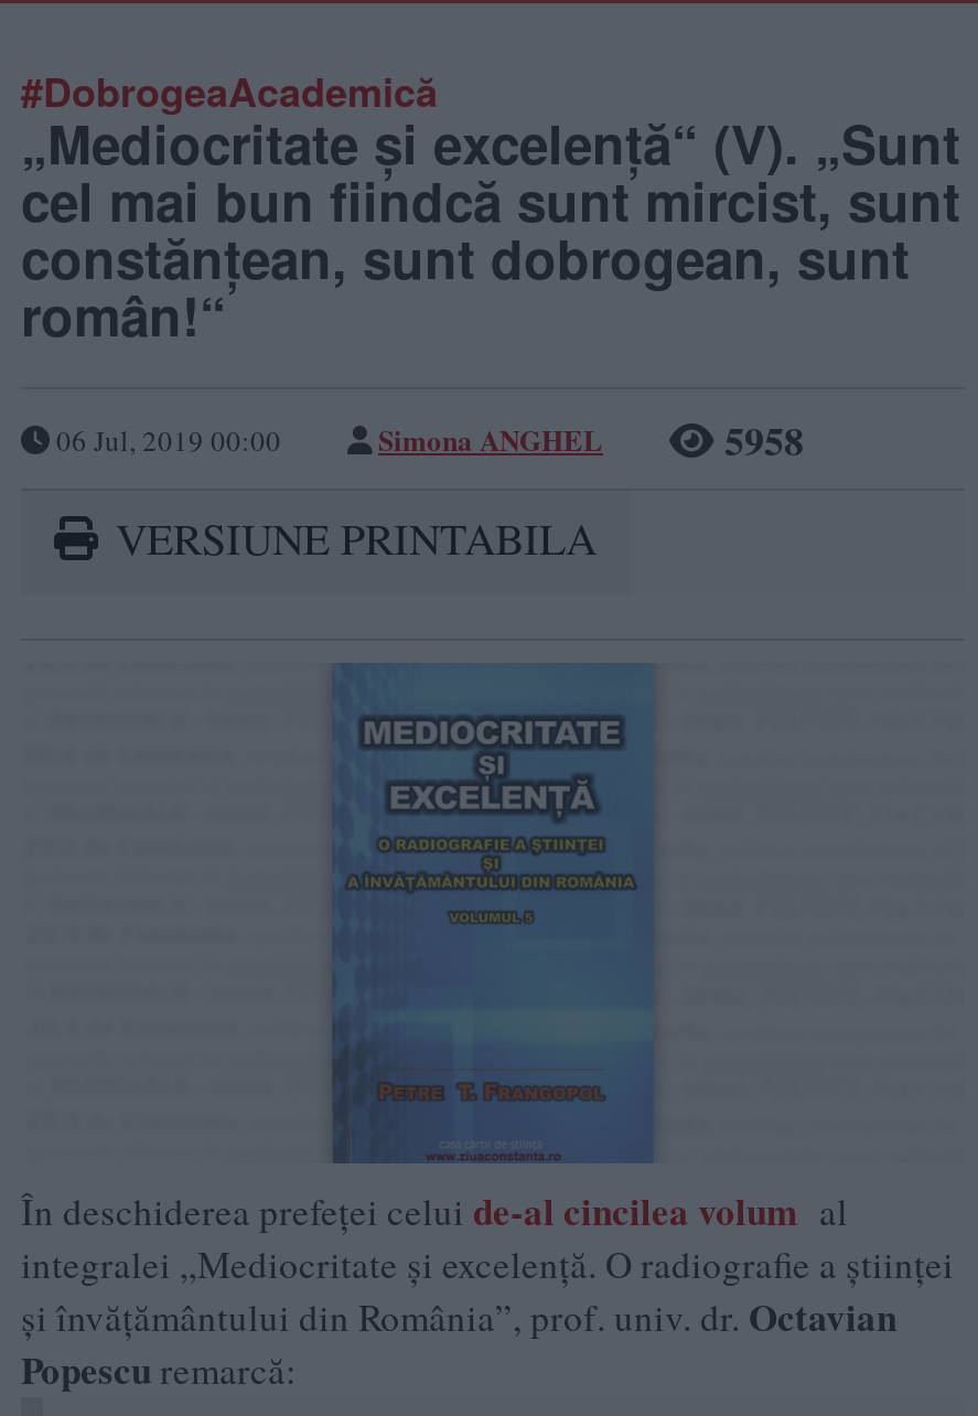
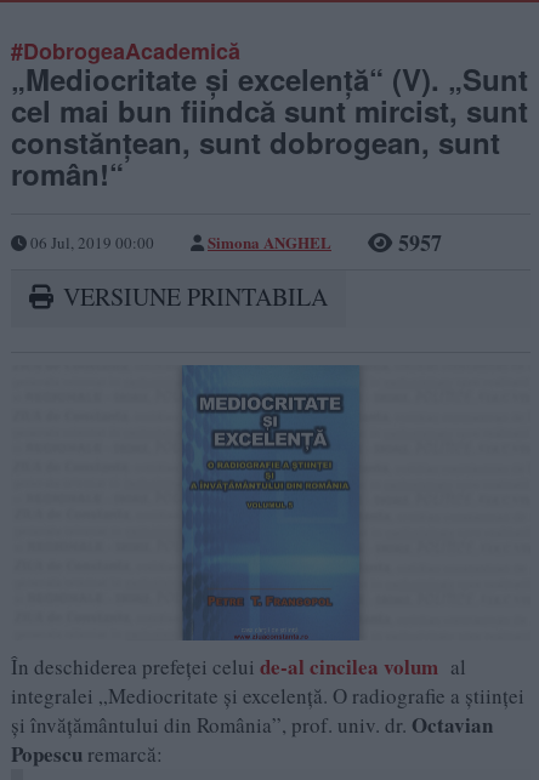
- 5958
+ 5957
